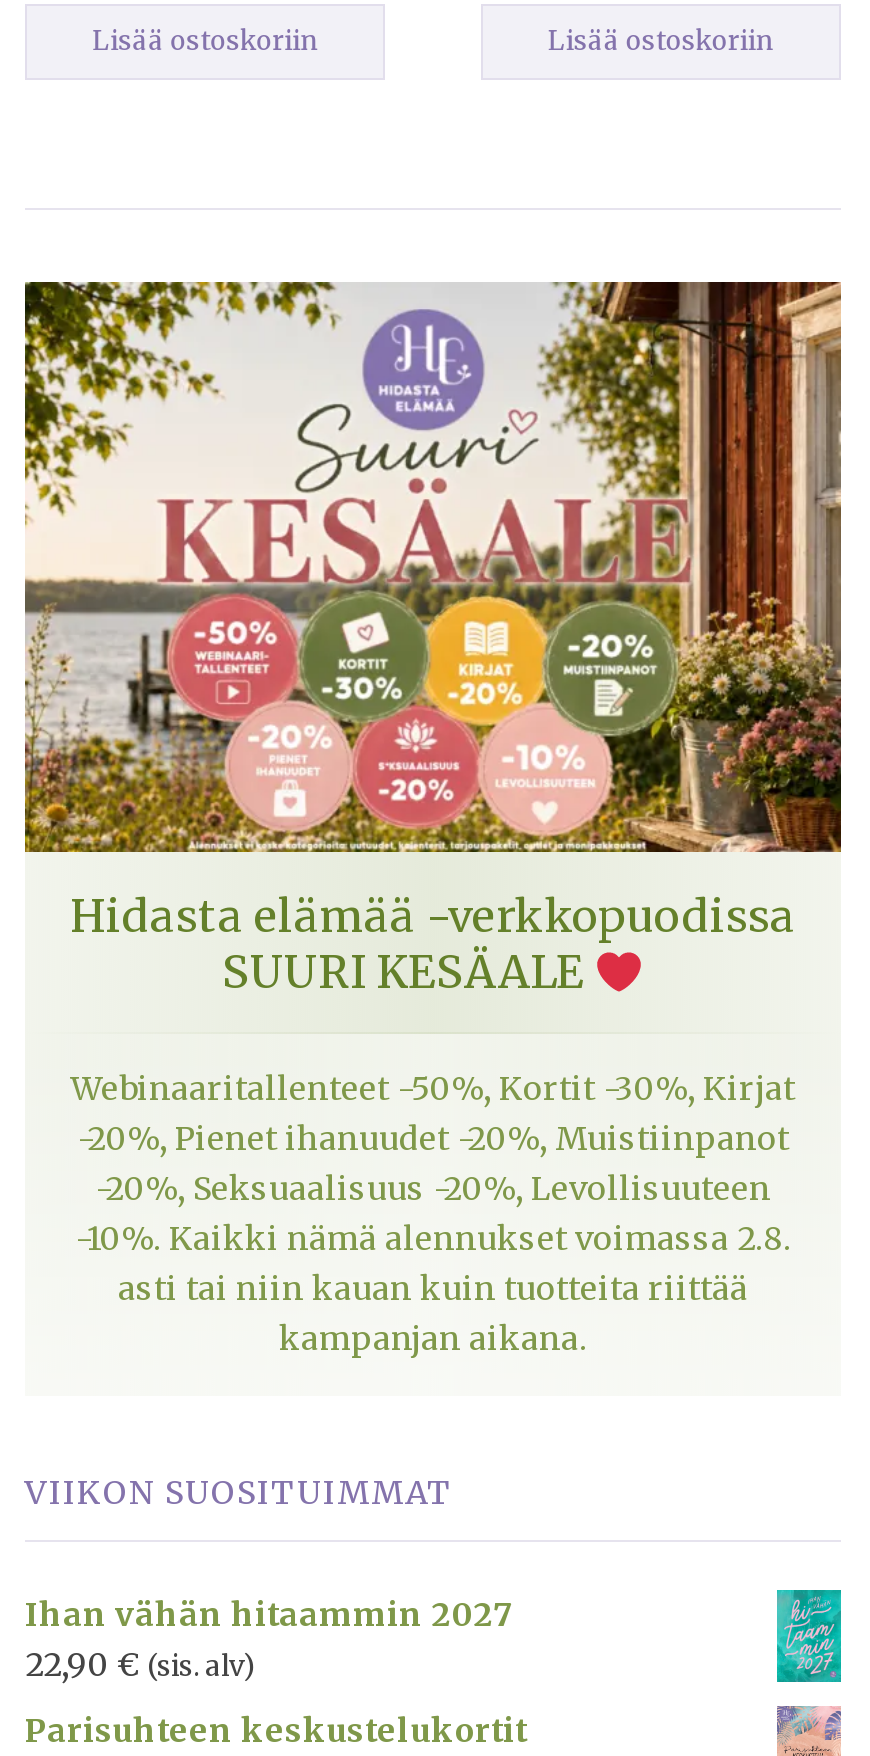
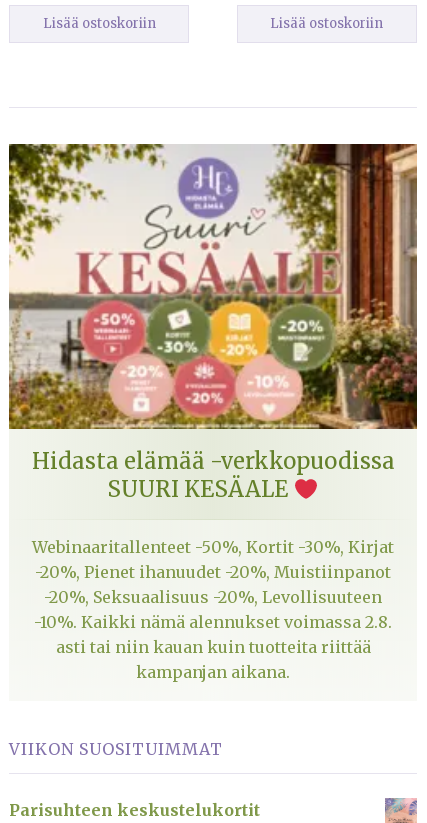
- Ihan vähän hitaammin 2027
- 22,90 € (sis. alv)

- [image]
